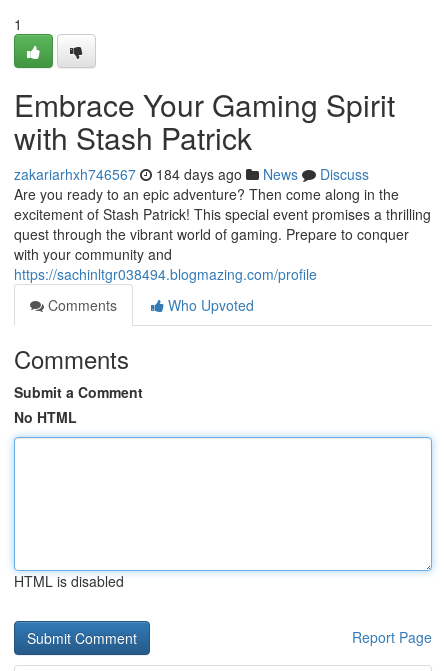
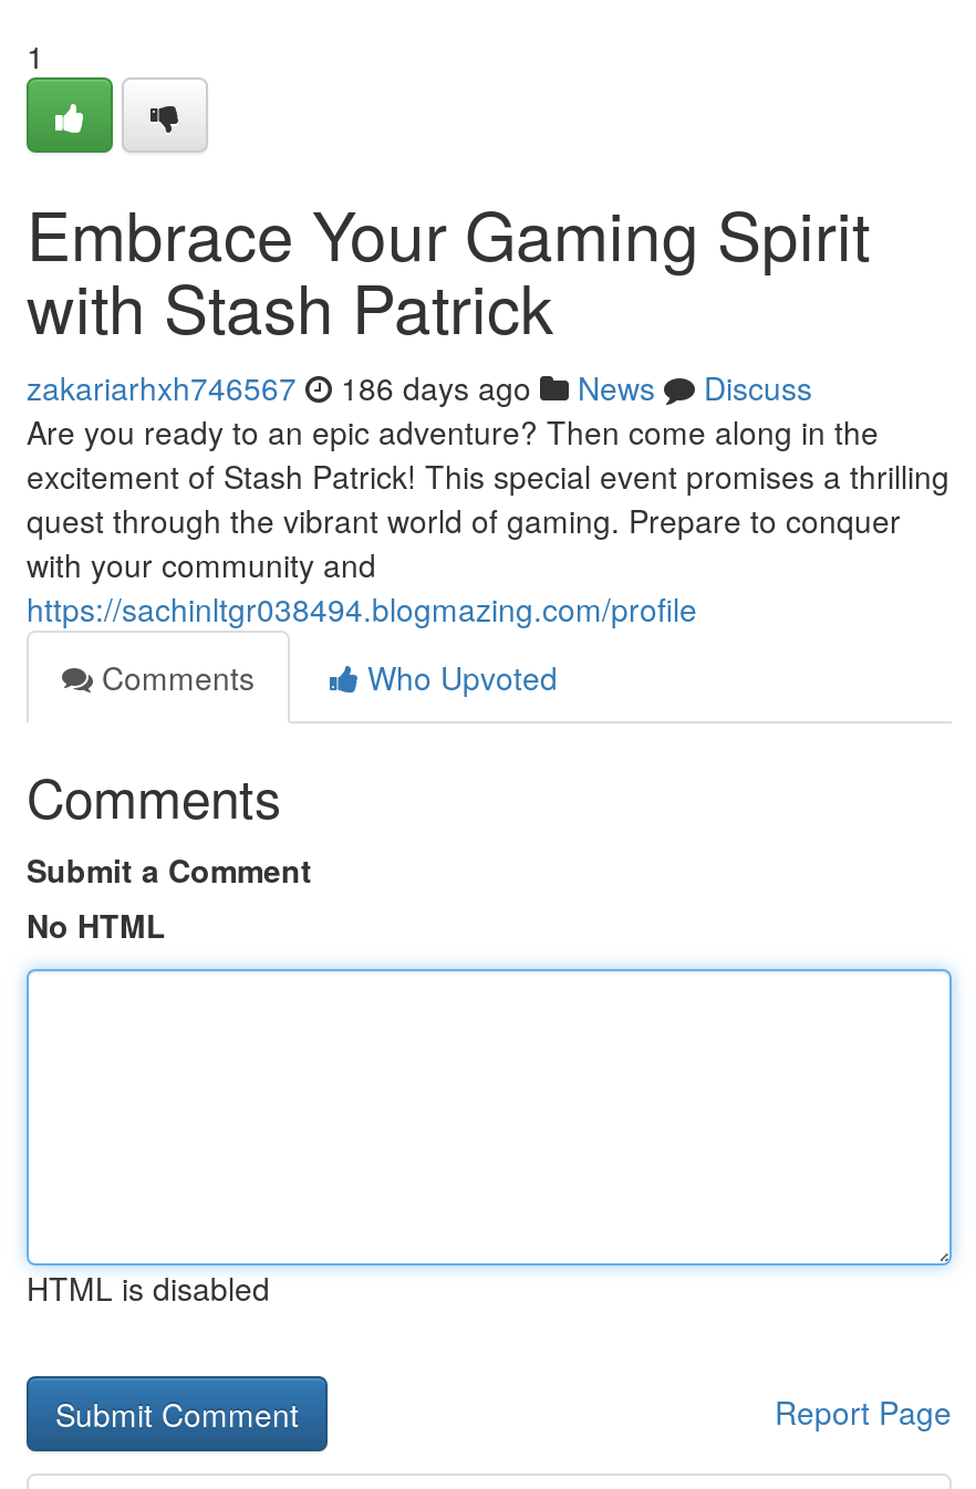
- zakariarhxh746567 184 days ago News Discuss
+ zakariarhxh746567 186 days ago News Discuss
